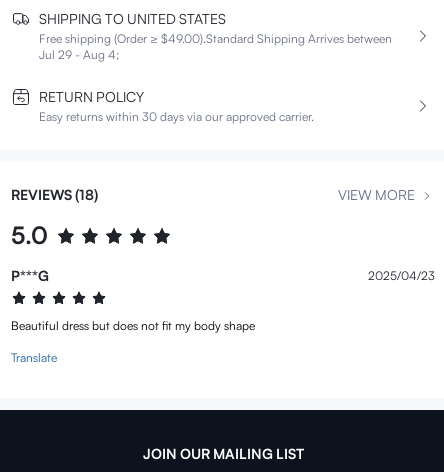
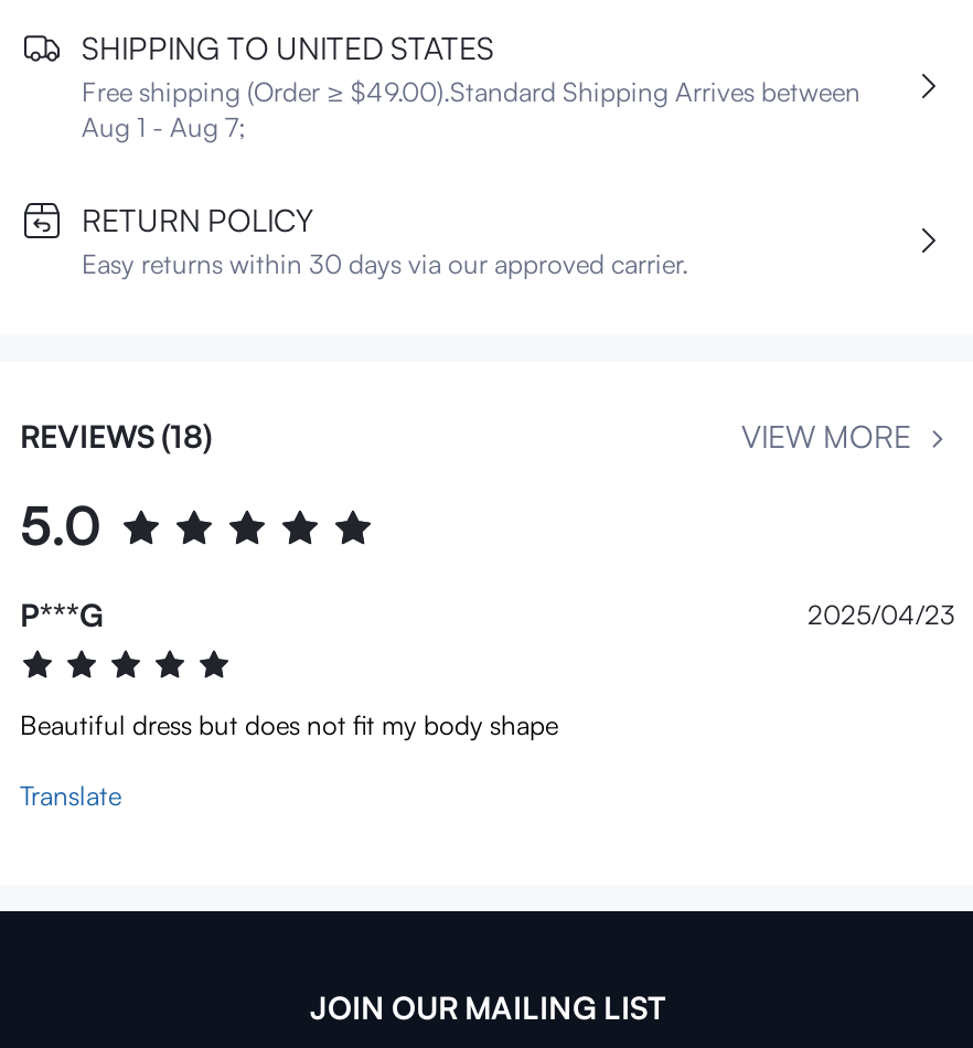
- Jul 29 - Aug 4;
+ Aug 1 - Aug 7;
